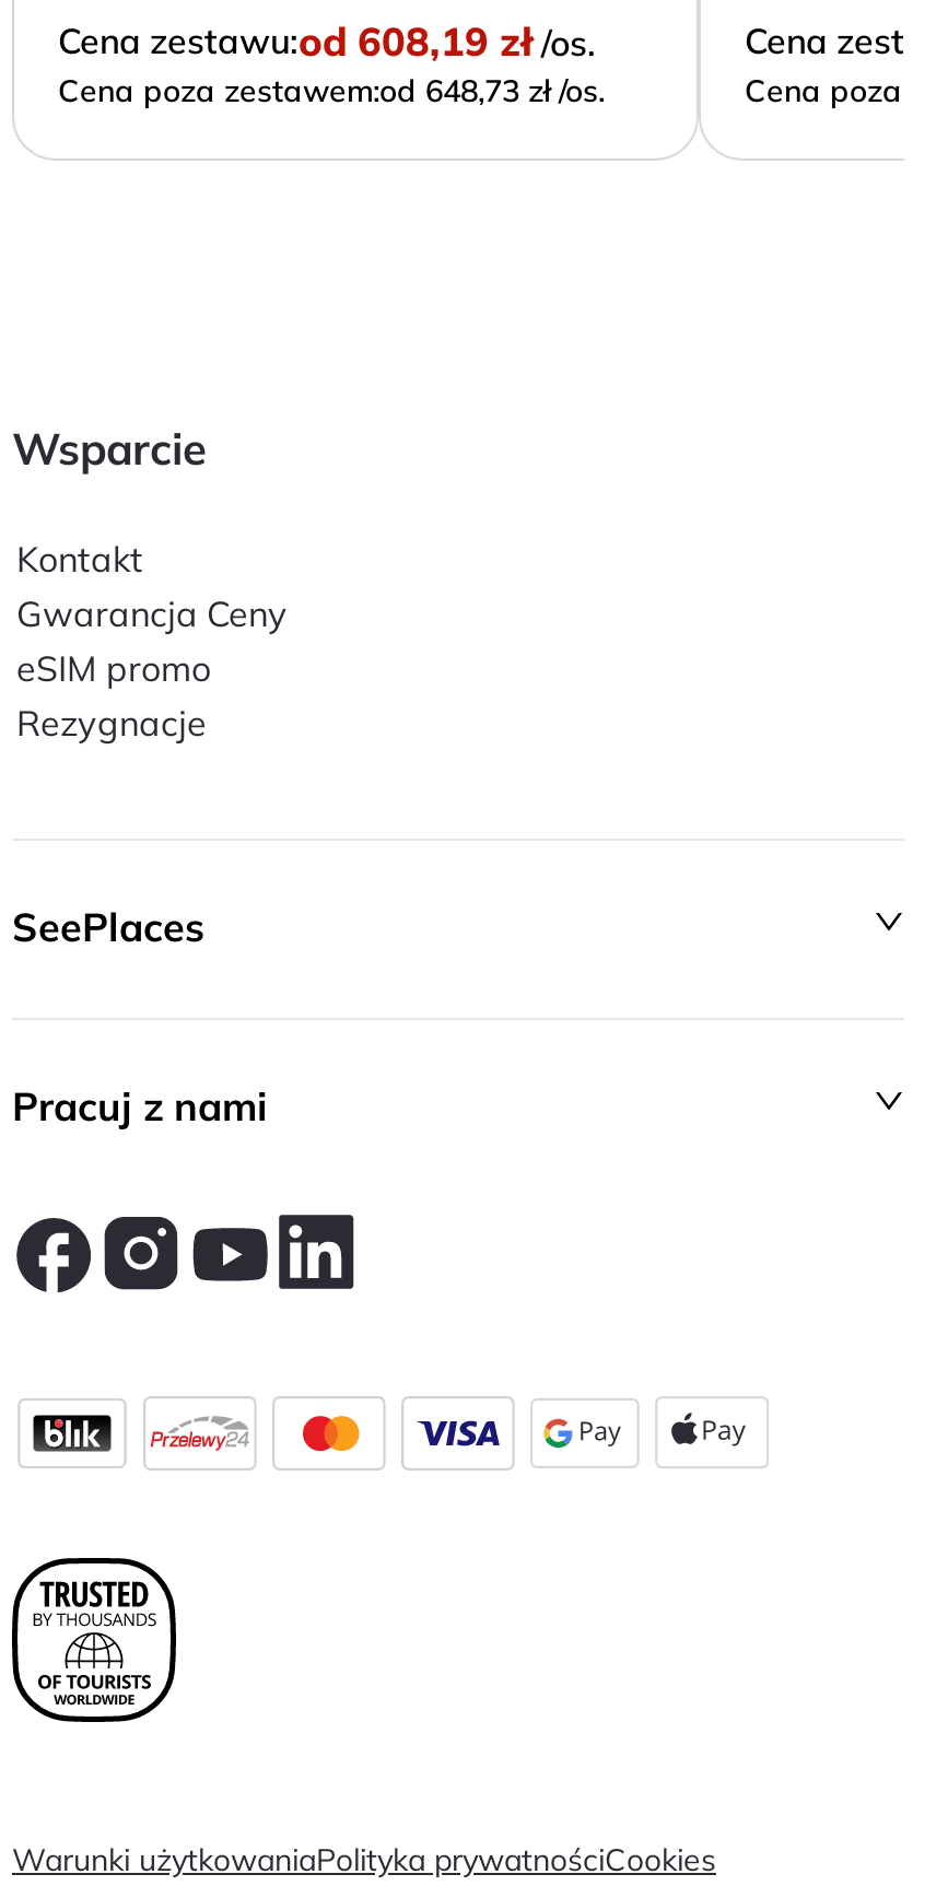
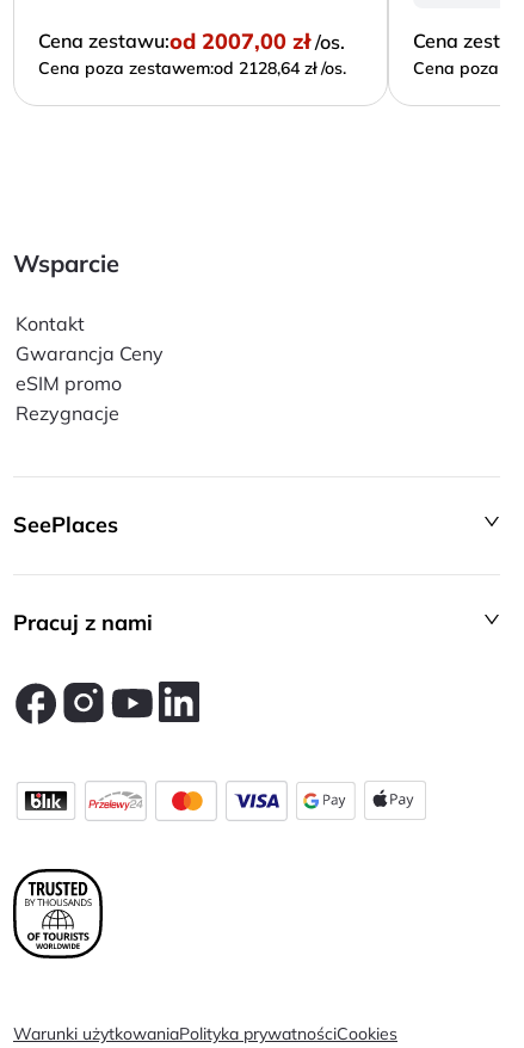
- Cena zestawu:od 608,19 zł /os.
+ Cena zestawu:od 2007,00 zł /os.

- Cena poza zestawem:od 648,73 zł /os.
+ Cena poza zestawem:od 2128,64 zł /os.
